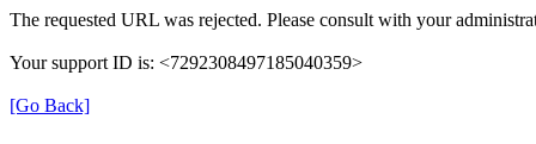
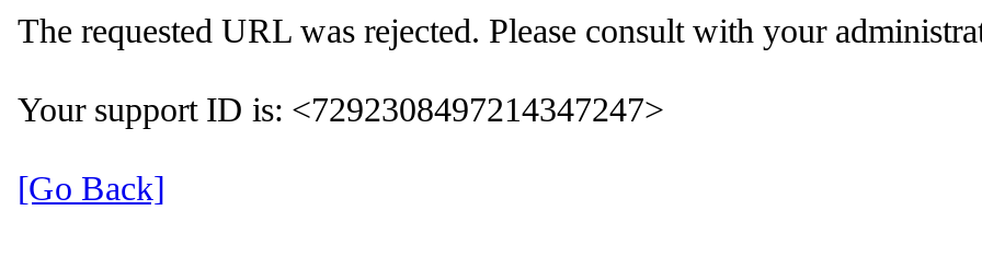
- Your support ID is: <7292308497185040359>
+ Your support ID is: <7292308497214347247>
